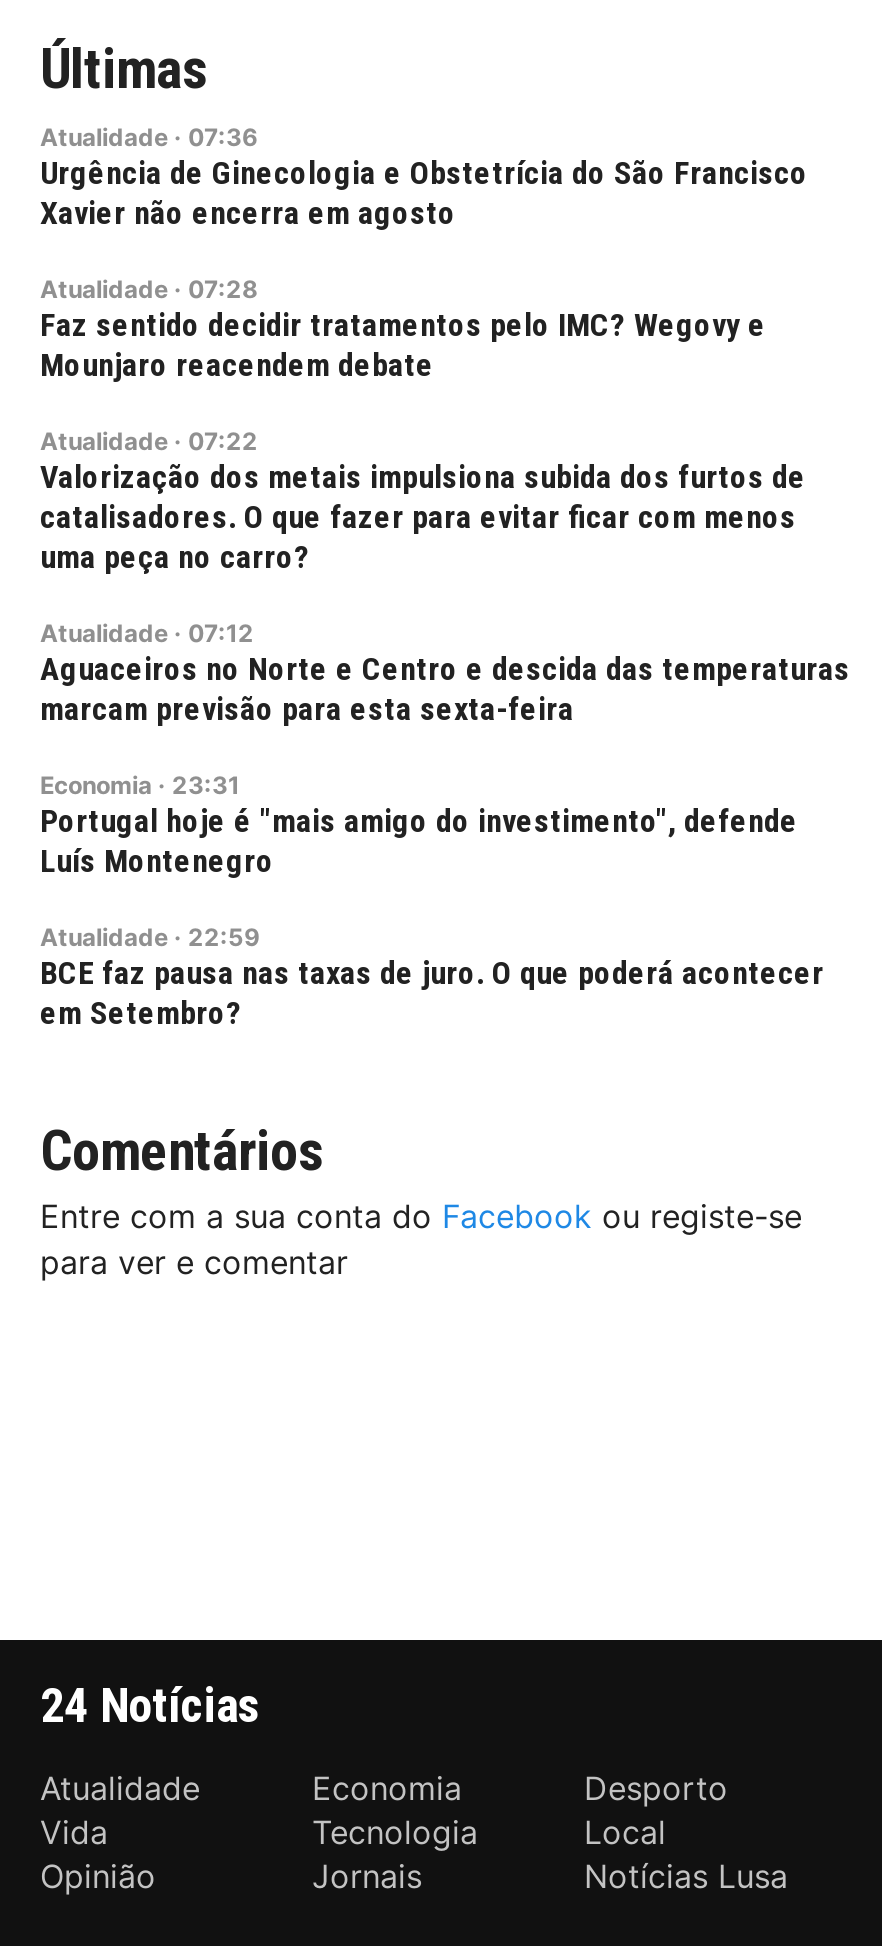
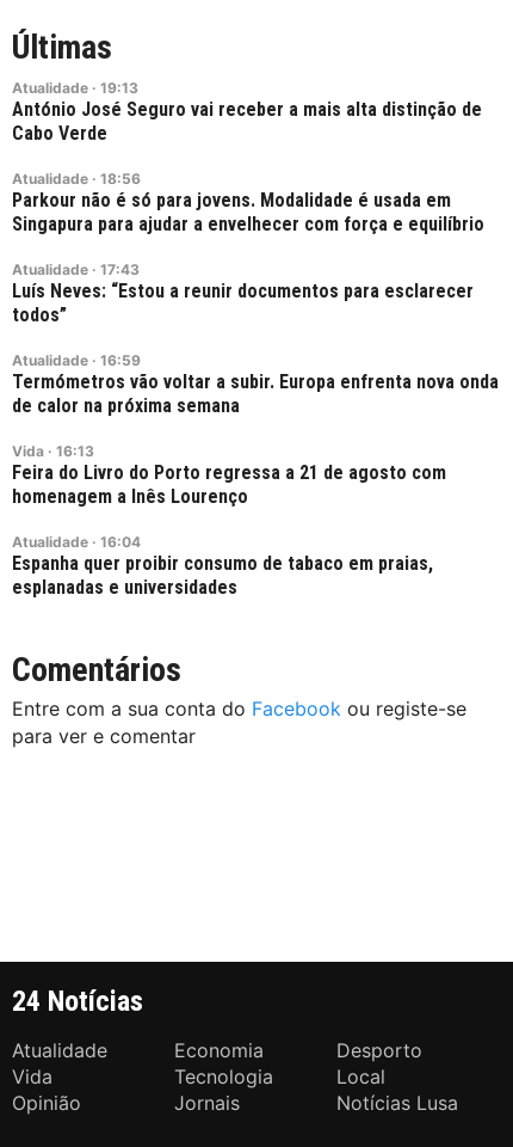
- Atualidade · 07:36
- Urgência de Ginecologia e Obstetrícia do São Francisco
- Xavier não encerra em agosto
+ Atualidade · 19:13
+ António José Seguro vai receber a mais alta distinção de
+ Cabo Verde

- Atualidade · 07:28
- Faz sentido decidir tratamentos pelo IMC? Wegovy e
- Mounjaro reacendem debate
+ Atualidade · 18:56
+ Parkour não é só para jovens. Modalidade é usada em
+ Singapura para ajudar a envelhecer com força e equilíbrio

- Atualidade · 07:22
- Valorização dos metais impulsiona subida dos furtos de
- catalisadores. O que fazer para evitar ficar com menos
- uma peça no carro?
+ Atualidade · 17:43
+ Luís Neves: “Estou a reunir documentos para esclarecer
+ todos”

- Atualidade · 07:12
- Aguaceiros no Norte e Centro e descida das temperaturas
- marcam previsão para esta sexta-feira
+ Atualidade · 16:59
+ Termómetros vão voltar a subir. Europa enfrenta nova onda
+ de calor na próxima semana

- Economia · 23:31
- Portugal hoje é "mais amigo do investimento", defende
- Luís Montenegro
+ Vida · 16:13
+ Feira do Livro do Porto regressa a 21 de agosto com
+ homenagem a Inês Lourenço

- Atualidade · 22:59
- BCE faz pausa nas taxas de juro. O que poderá acontecer
- em Setembro?
+ Atualidade · 16:04
+ Espanha quer proibir consumo de tabaco em praias,
+ esplanadas e universidades
